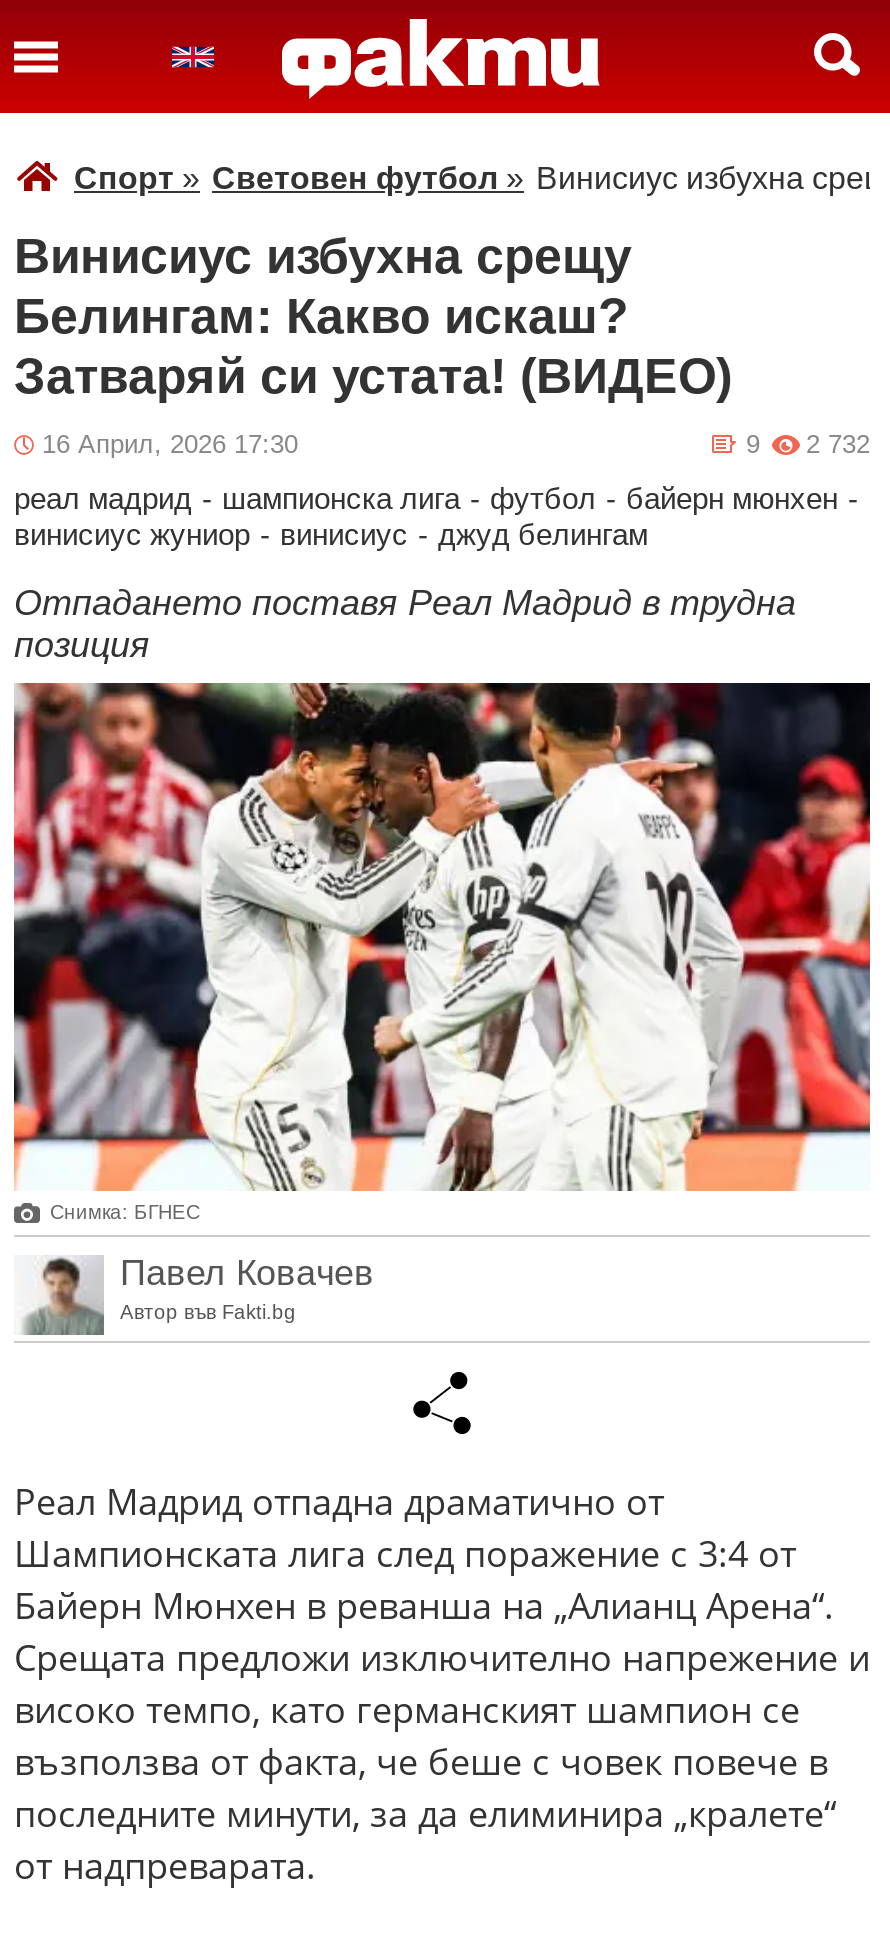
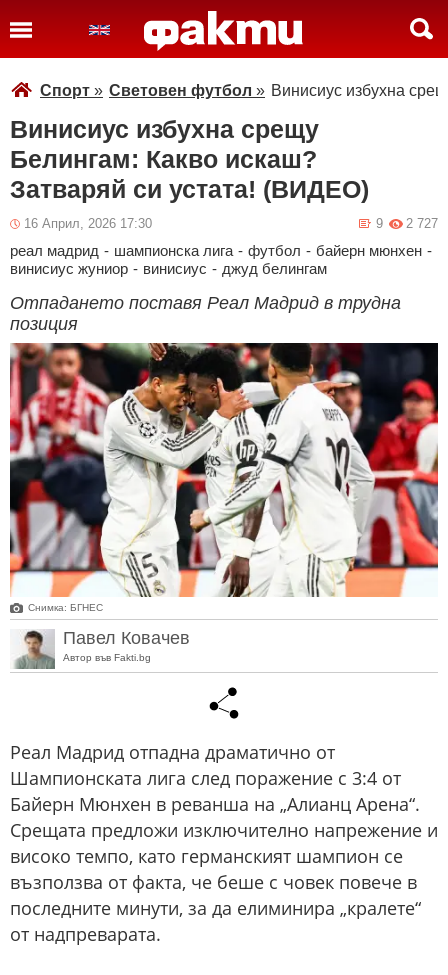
- 9 2 732
+ 9 2 727
